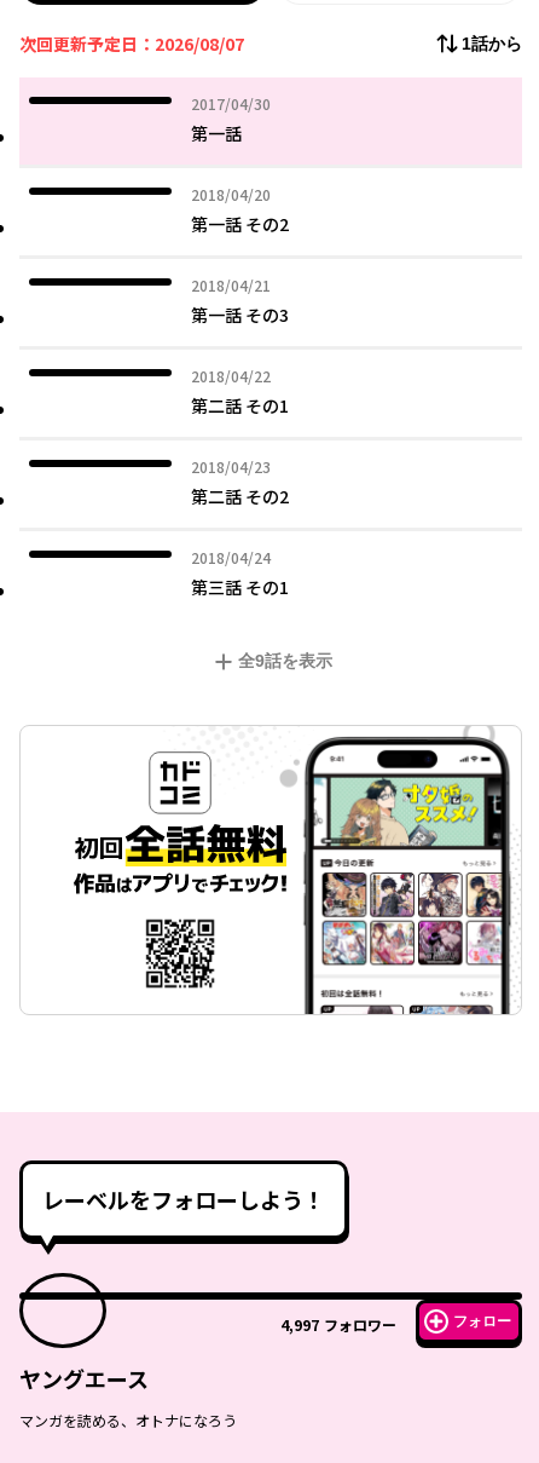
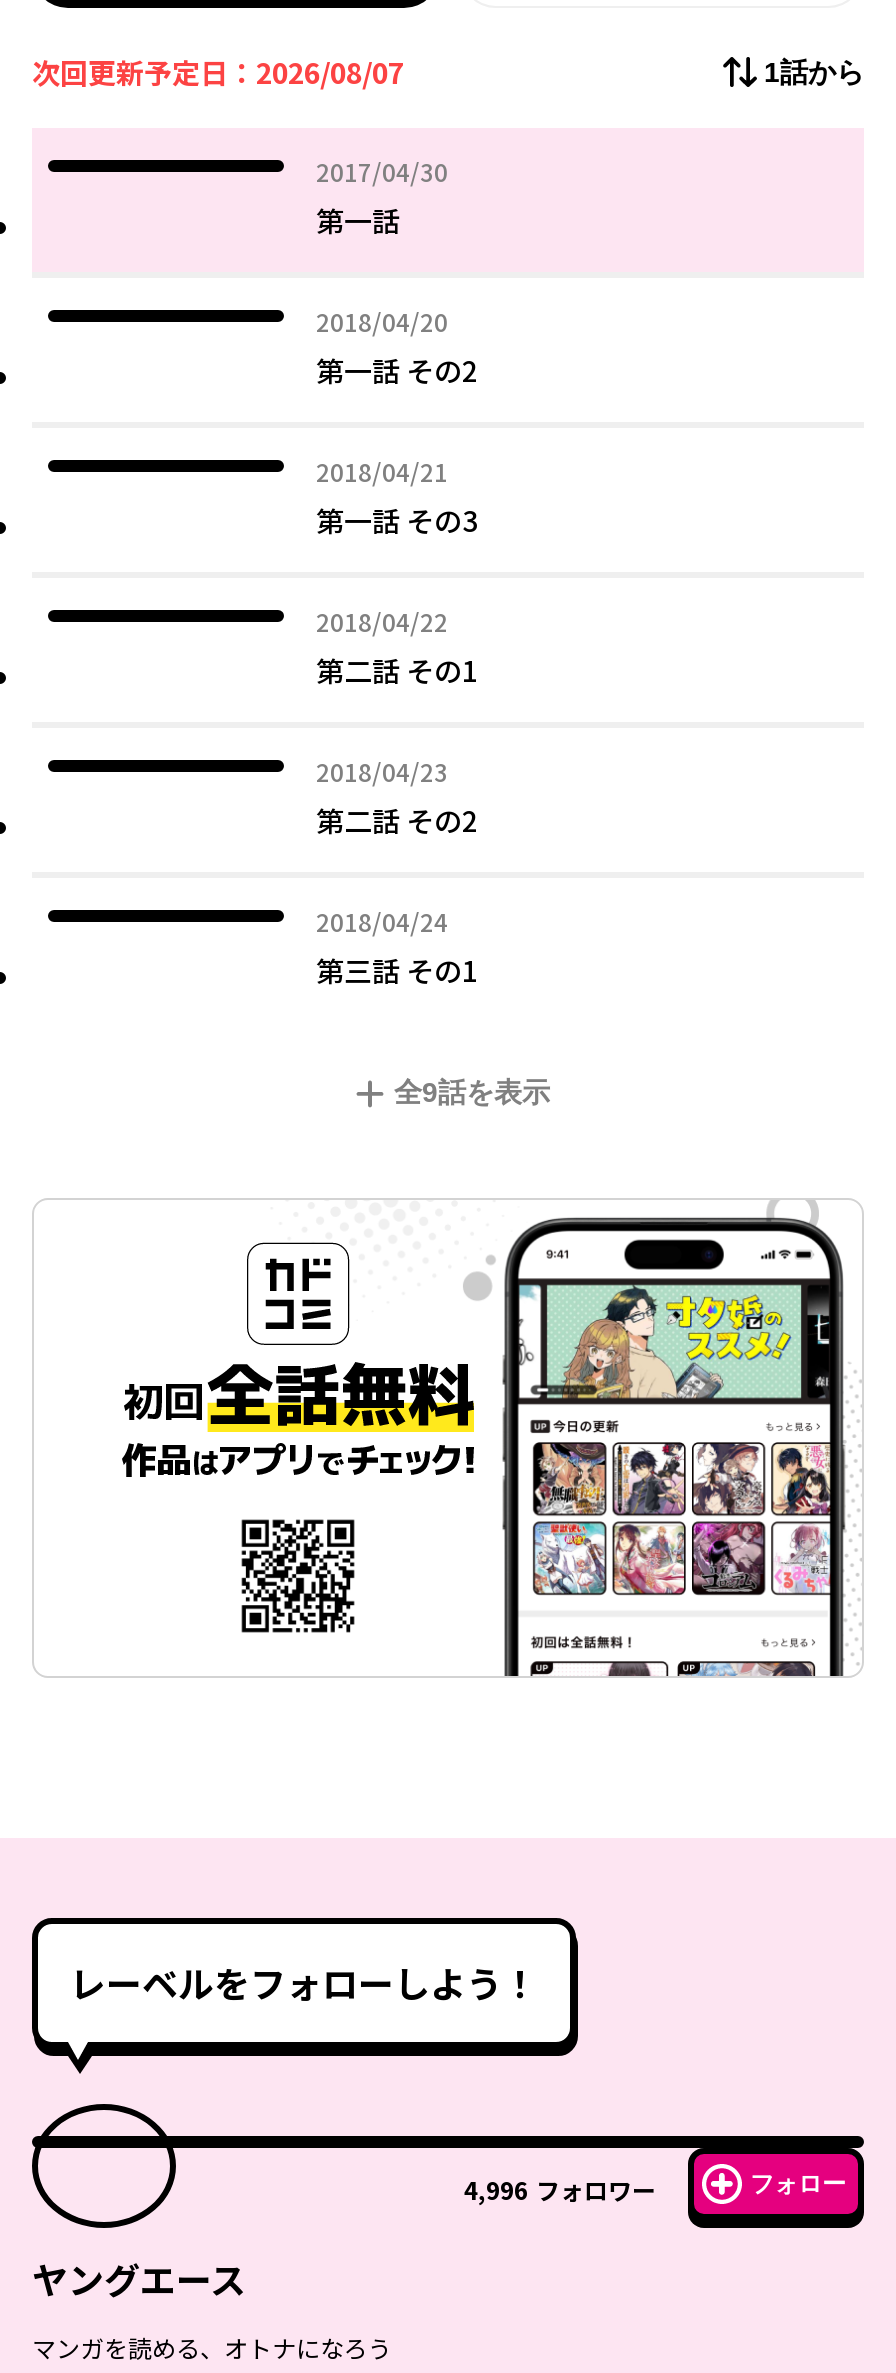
- 4,997 フォロワー
+ 4,996 フォロワー
